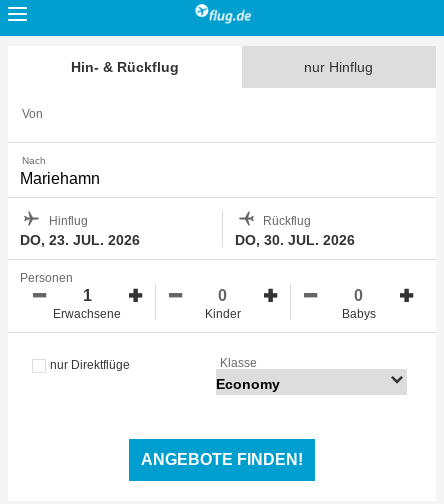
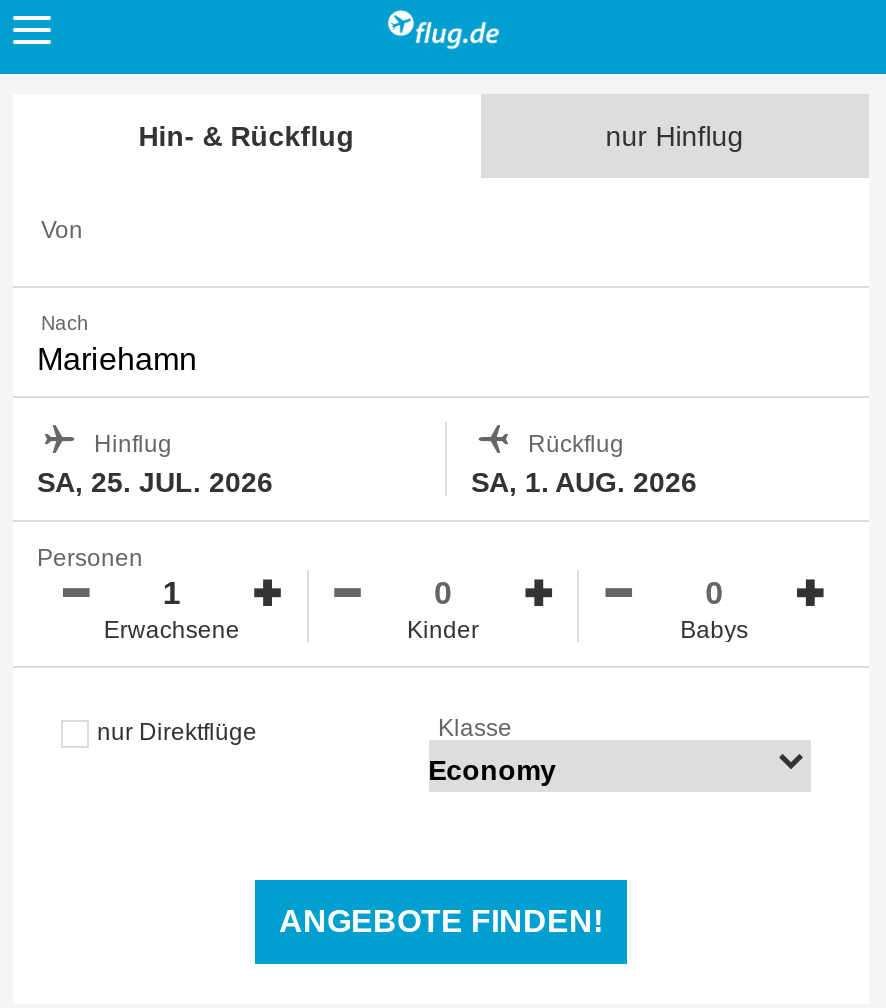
- DO, 23. JUL. 2026
+ SA, 25. JUL. 2026

- DO, 30. JUL. 2026
+ SA, 1. AUG. 2026
